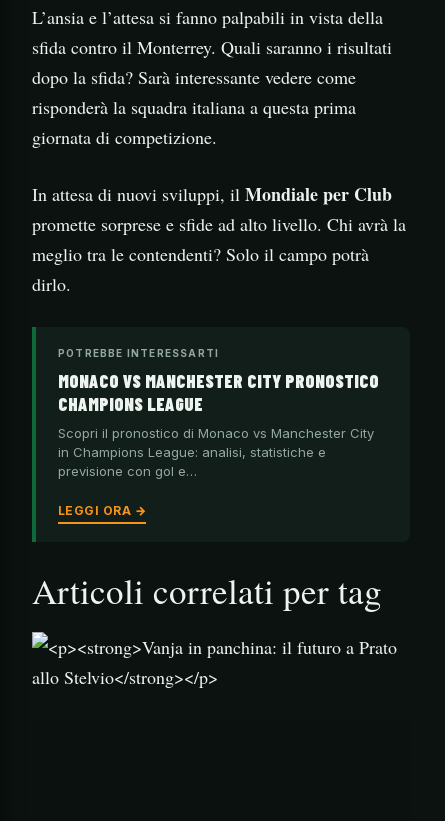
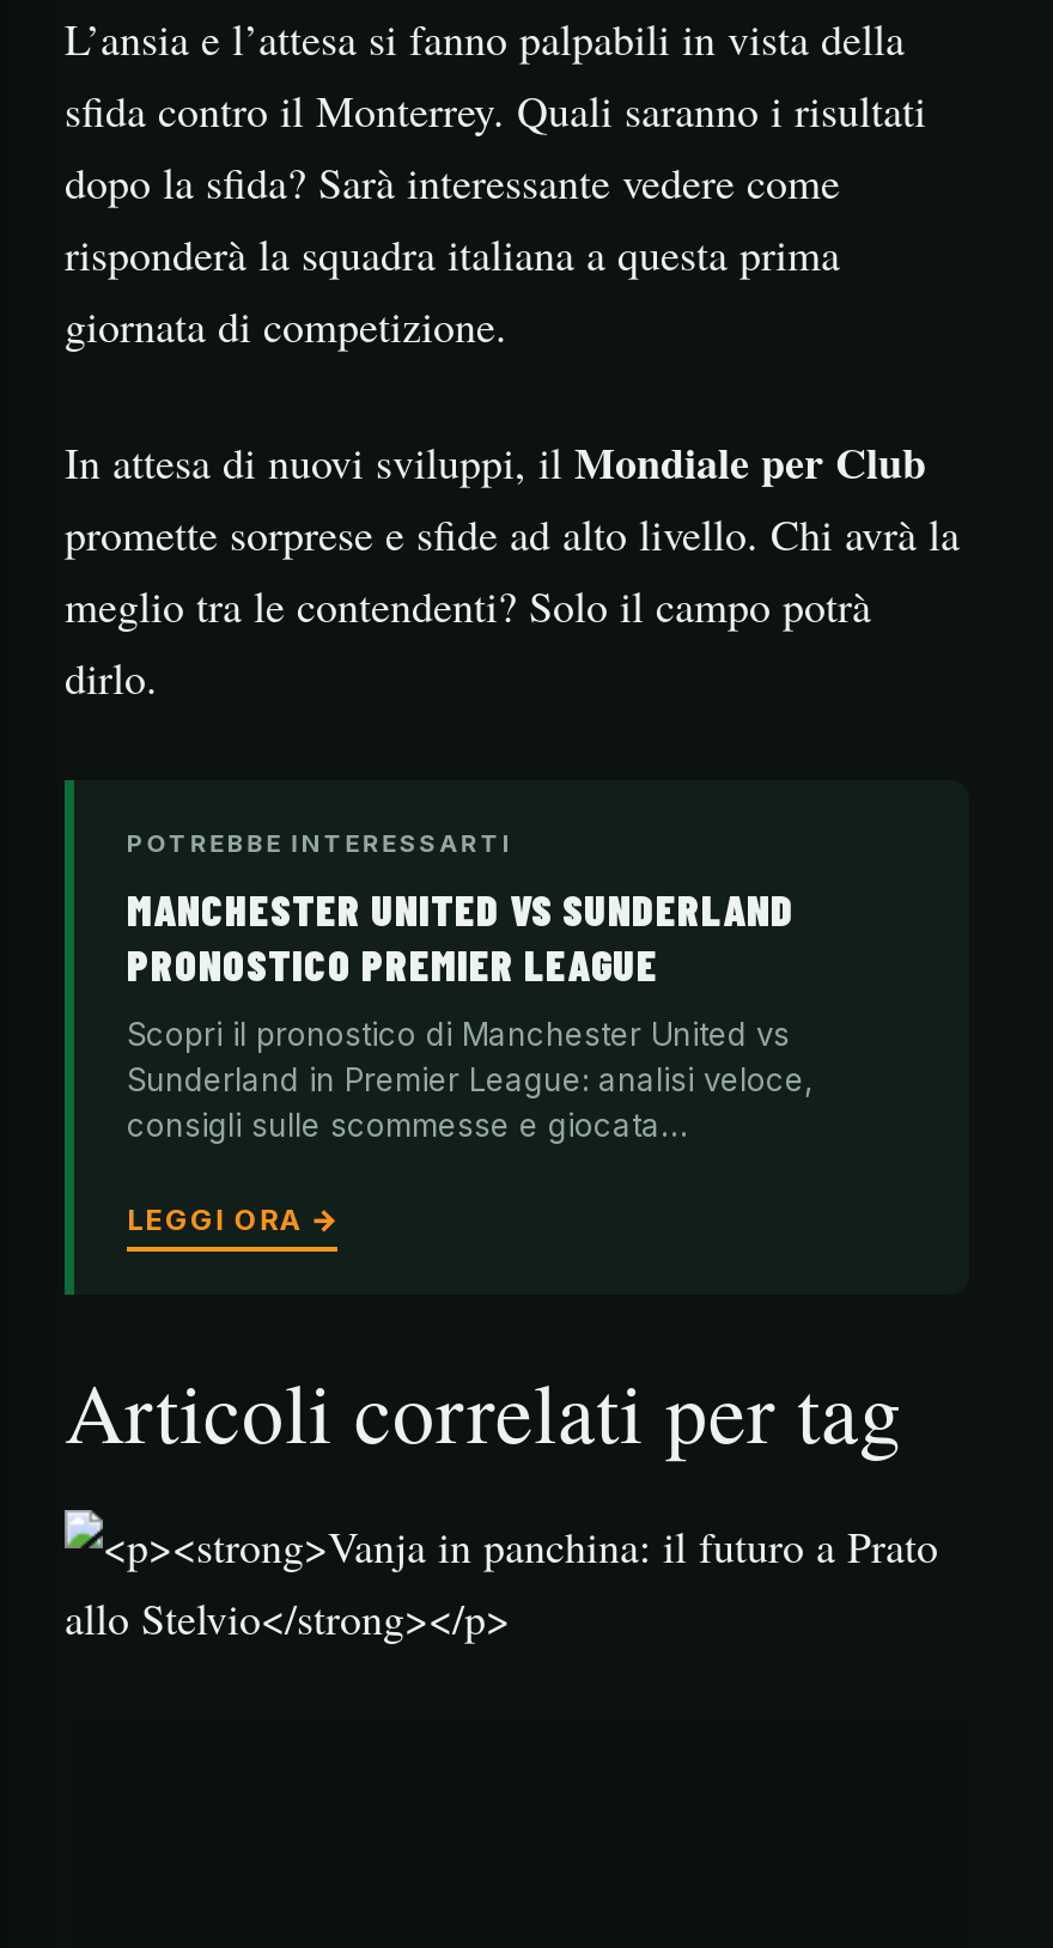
- MONACO VS MANCHESTER CITY PRONOSTICO
- CHAMPIONS LEAGUE
+ MANCHESTER UNITED VS SUNDERLAND
+ PRONOSTICO PREMIER LEAGUE

- Scopri il pronostico di Monaco vs Manchester City
- in Champions League: analisi, statistiche e
- previsione con gol e…
+ Scopri il pronostico di Manchester United vs
+ Sunderland in Premier League: analisi veloce,
+ consigli sulle scommesse e giocata…
